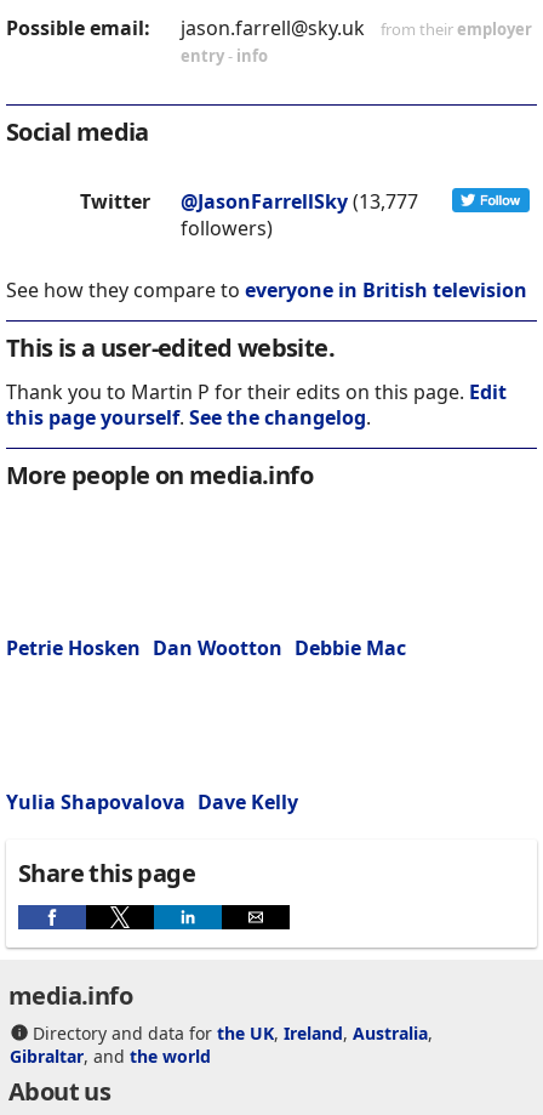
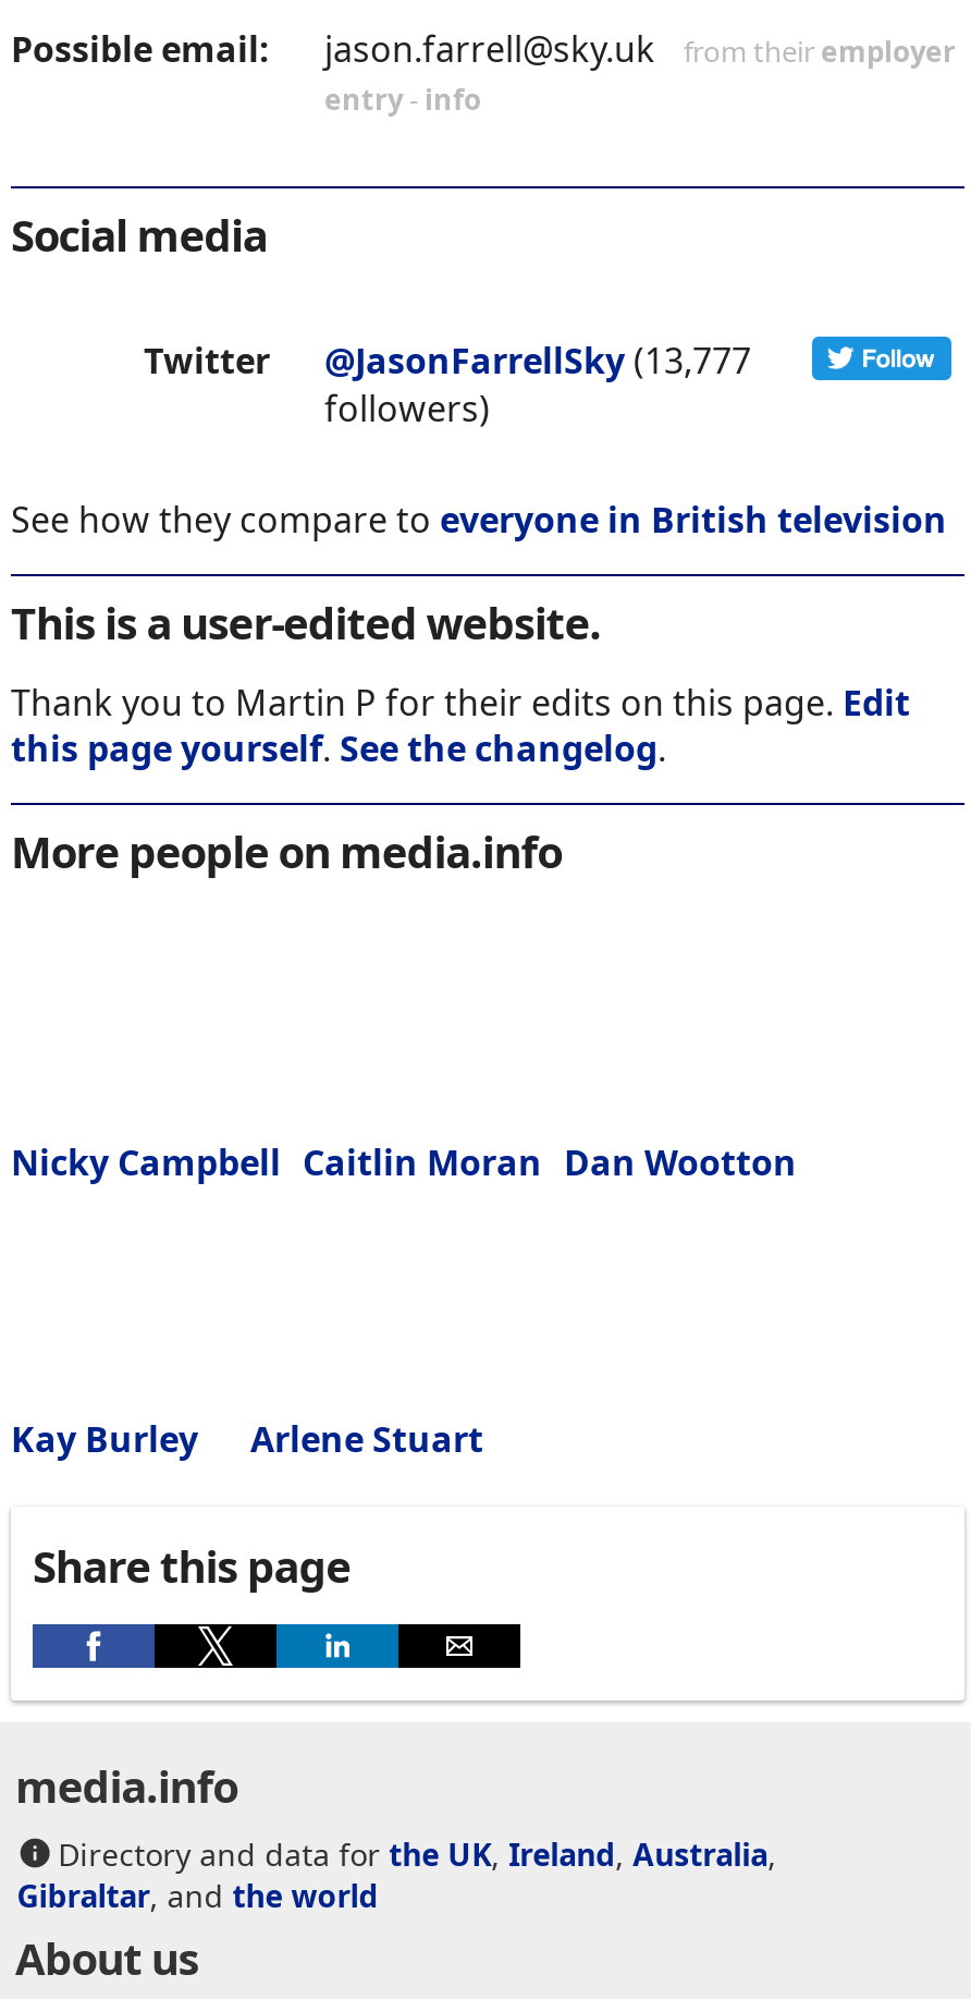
- Petrie Hosken Dan Wootton Debbie Mac
+ Nicky Campbell Caitlin Moran Dan Wootton

- Yulia Shapovalova Dave Kelly
+ Kay Burley
+ Arlene Stuart
